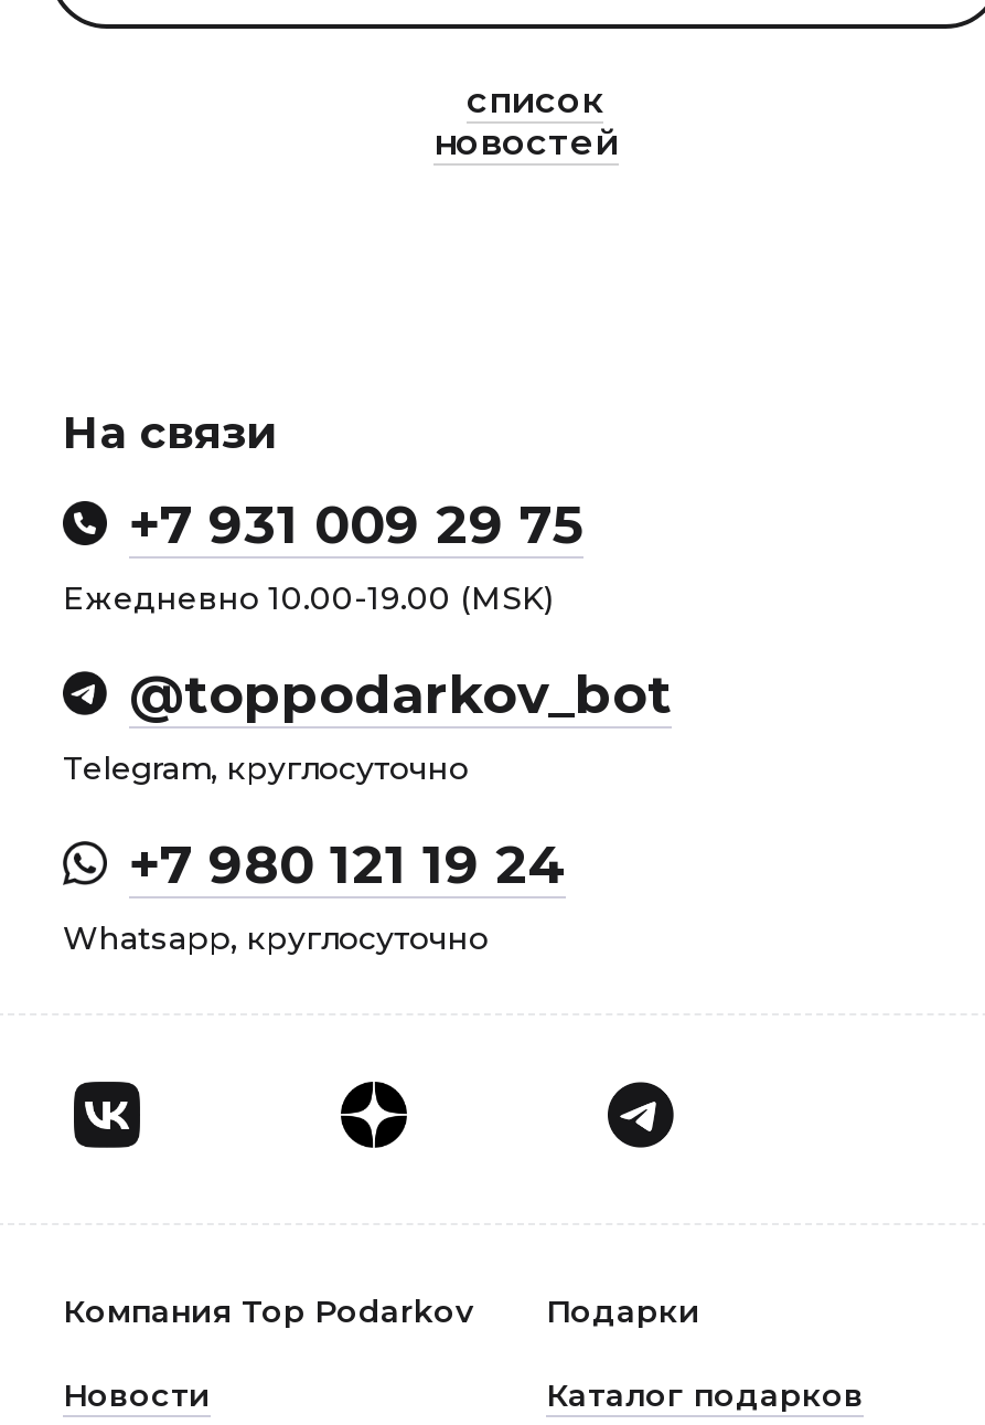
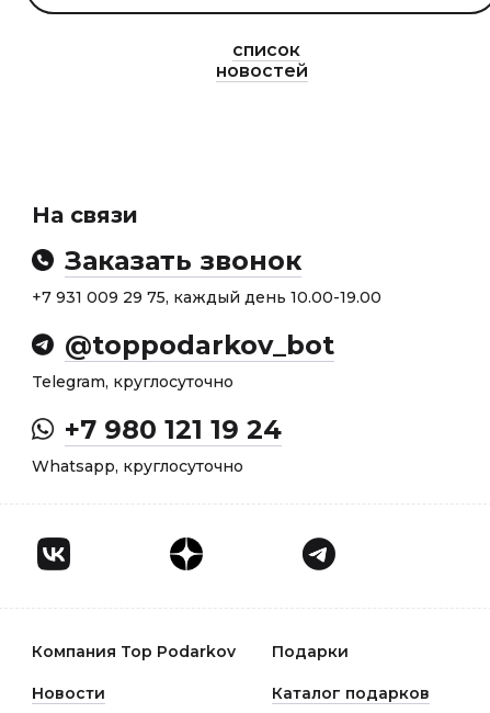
- +7 931 009 29 75
- Ежедневно 10.00-19.00 (MSK)
+ Заказать звонок
+ +7 931 009 29 75, каждый день 10.00-19.00
